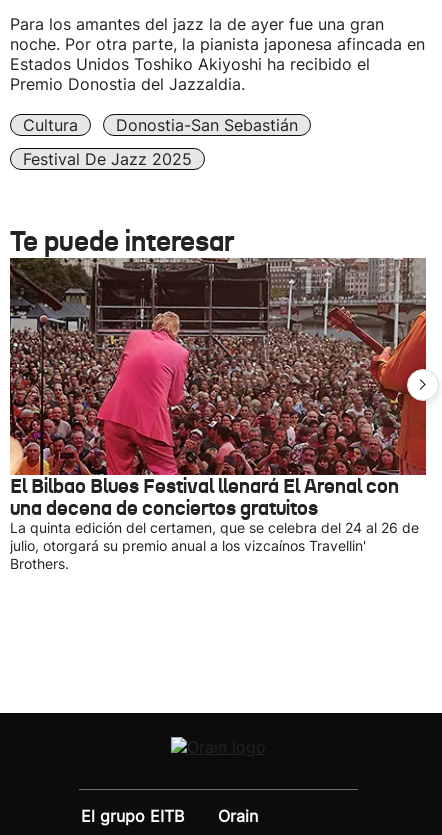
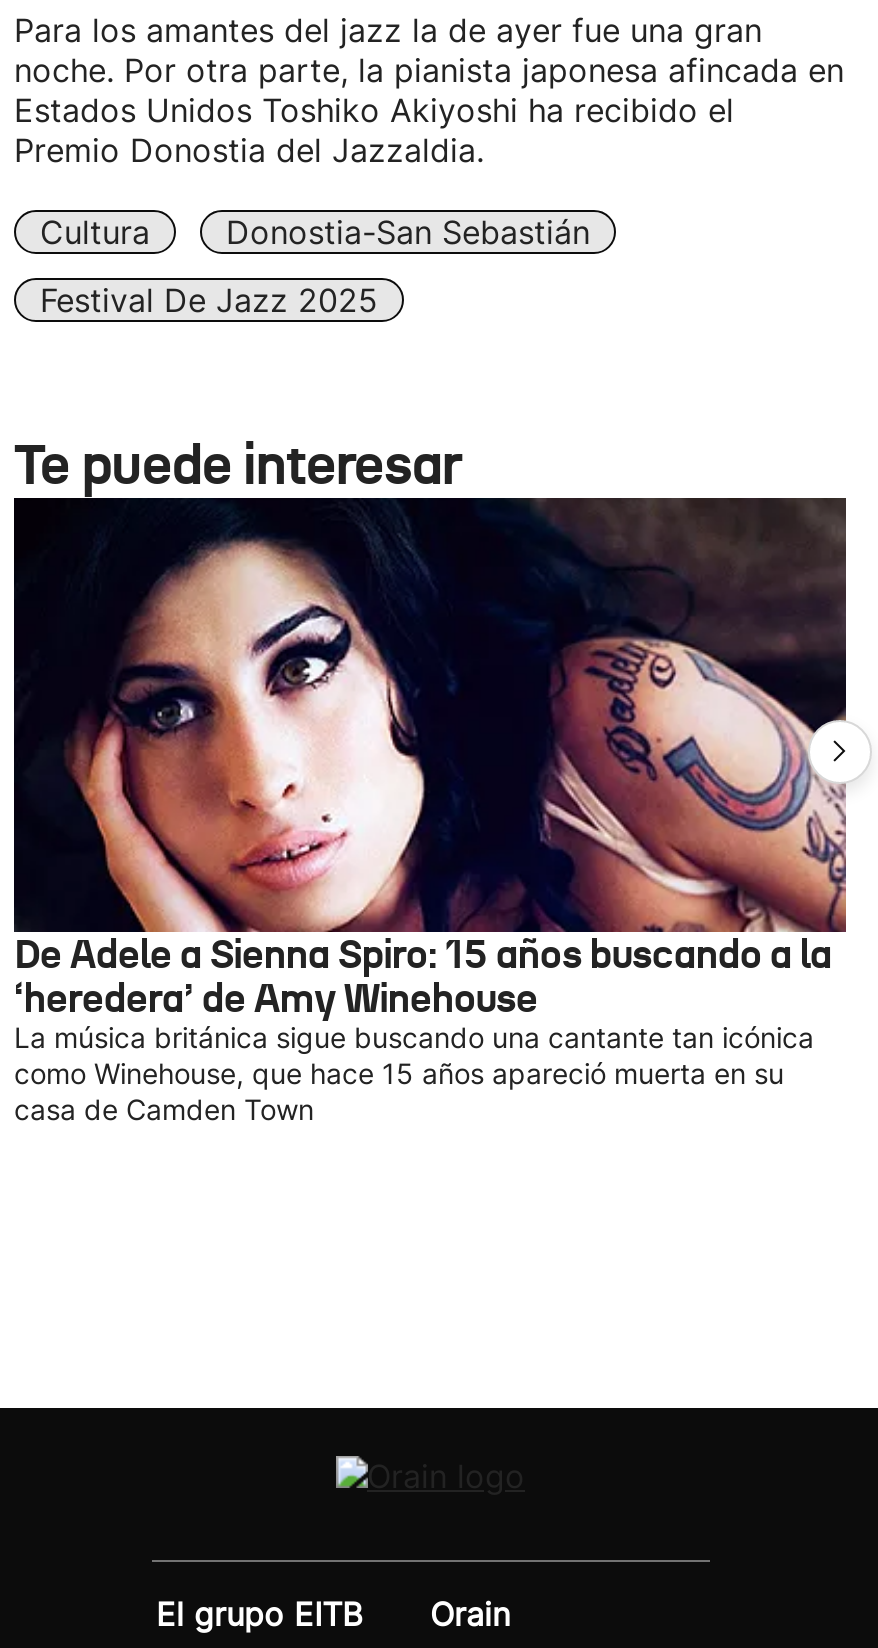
- [image]
- El Bilbao Blues Festival llenará El Arenal con
- una decena de conciertos gratuitos
- La quinta edición del certamen, que se celebra del 24 al 26 de
- julio, otorgará su premio anual a los vizcaínos Travellin'
- Brothers.
+ [image]
+ De Adele a Sienna Spiro: 15 años buscando a la
+ ‘heredera’ de Amy Winehouse
+ La música británica sigue buscando una cantante tan icónica
+ como Winehouse, que hace 15 años apareció muerta en su
+ casa de Camden Town
